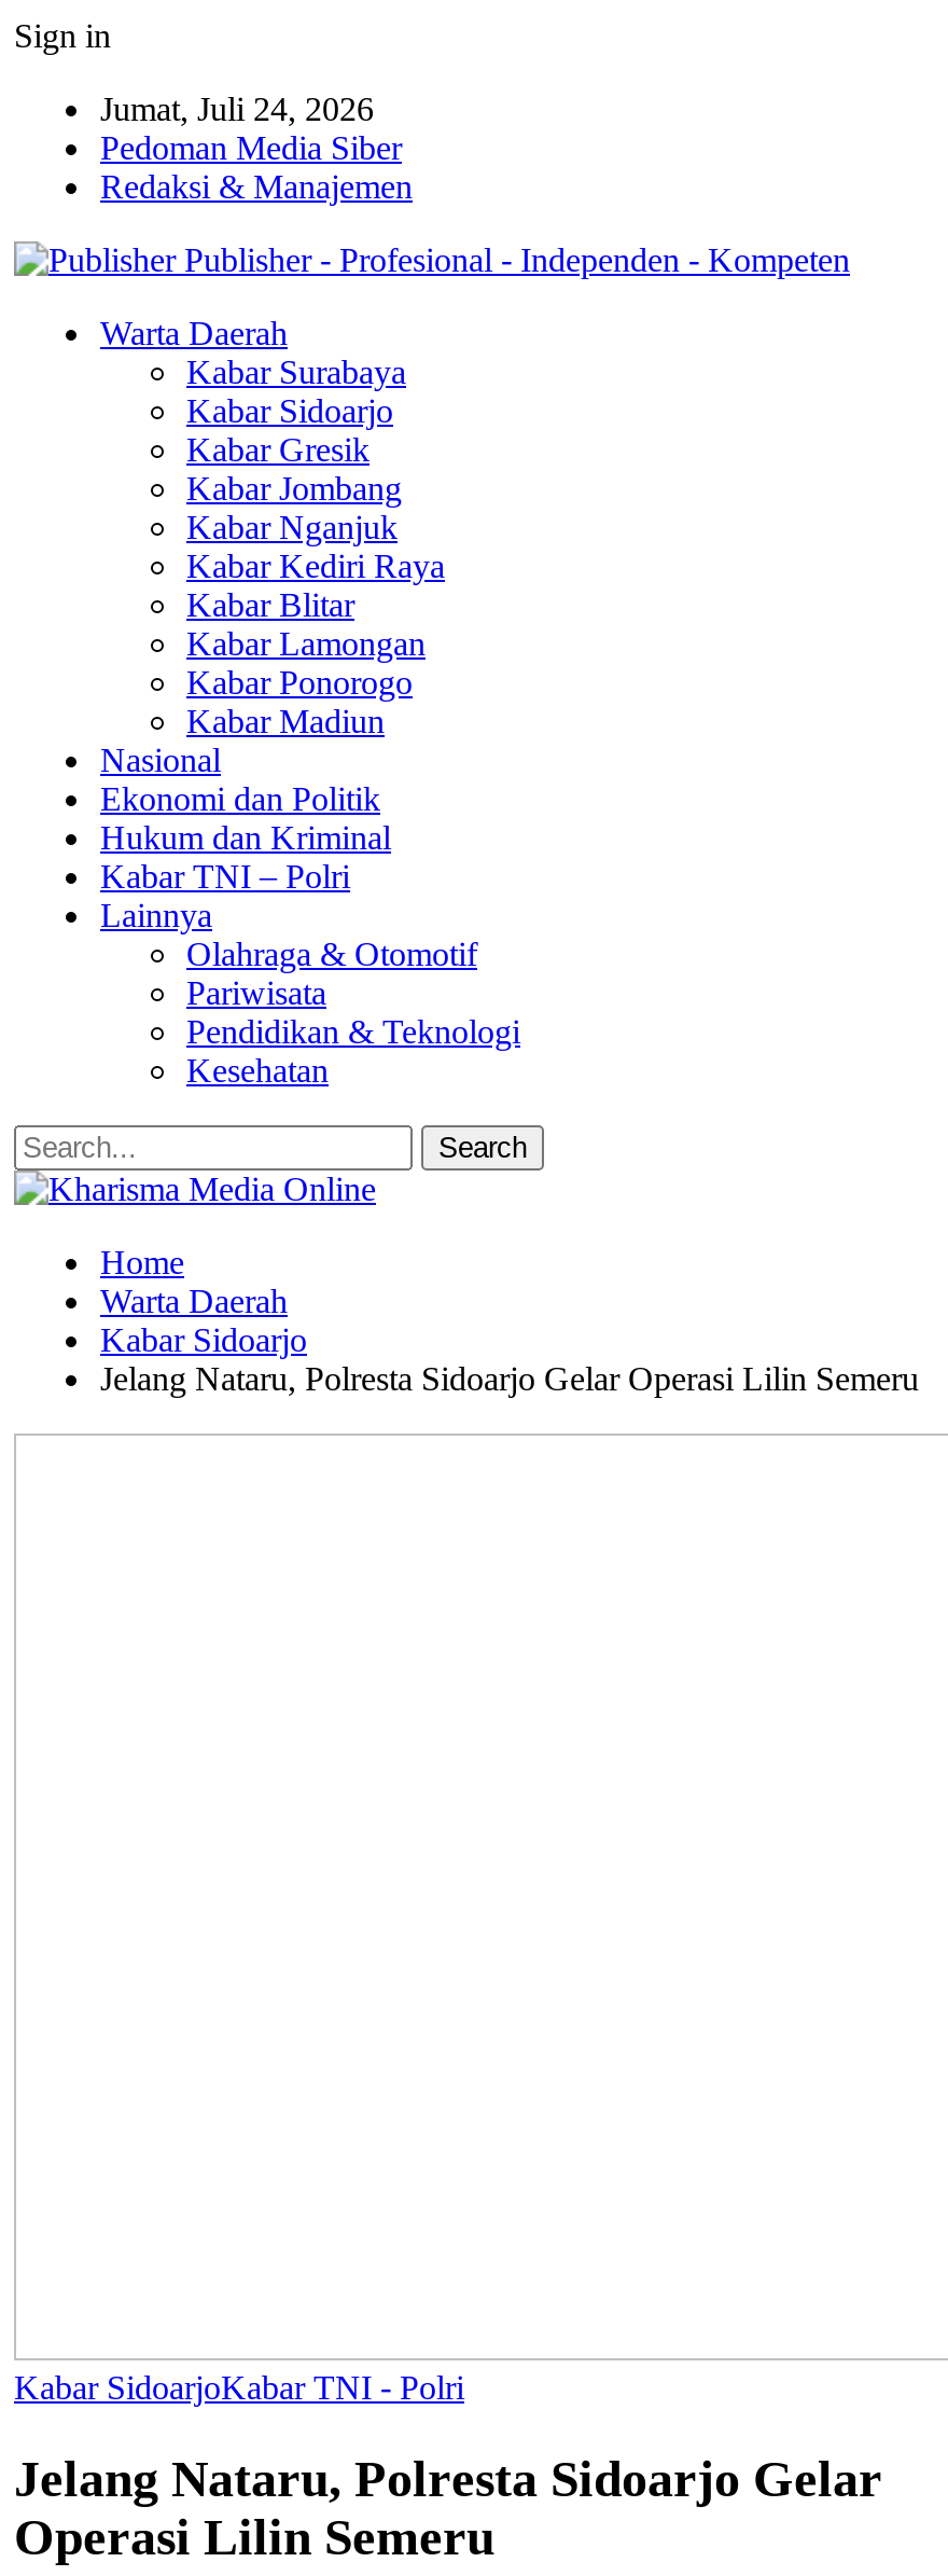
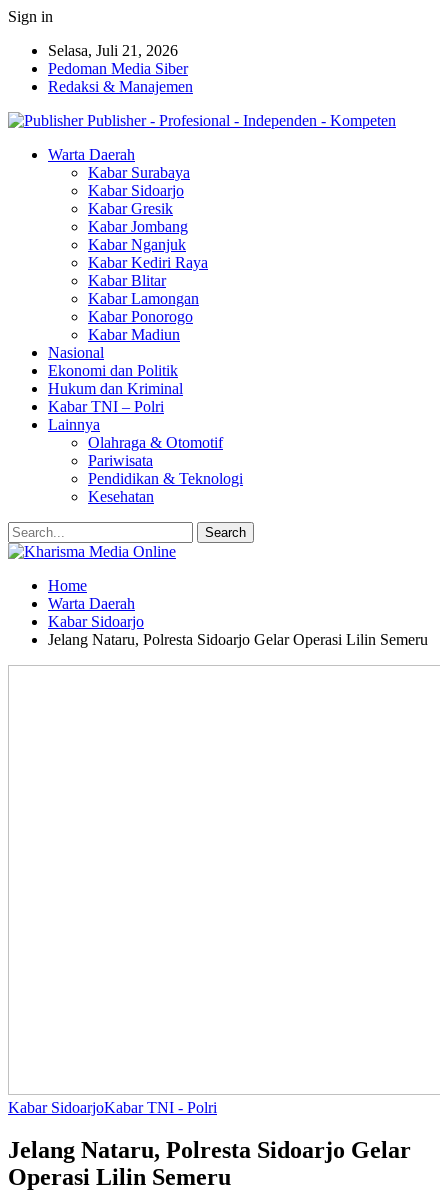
- Jumat, Juli 24, 2026
+ Selasa, Juli 21, 2026
